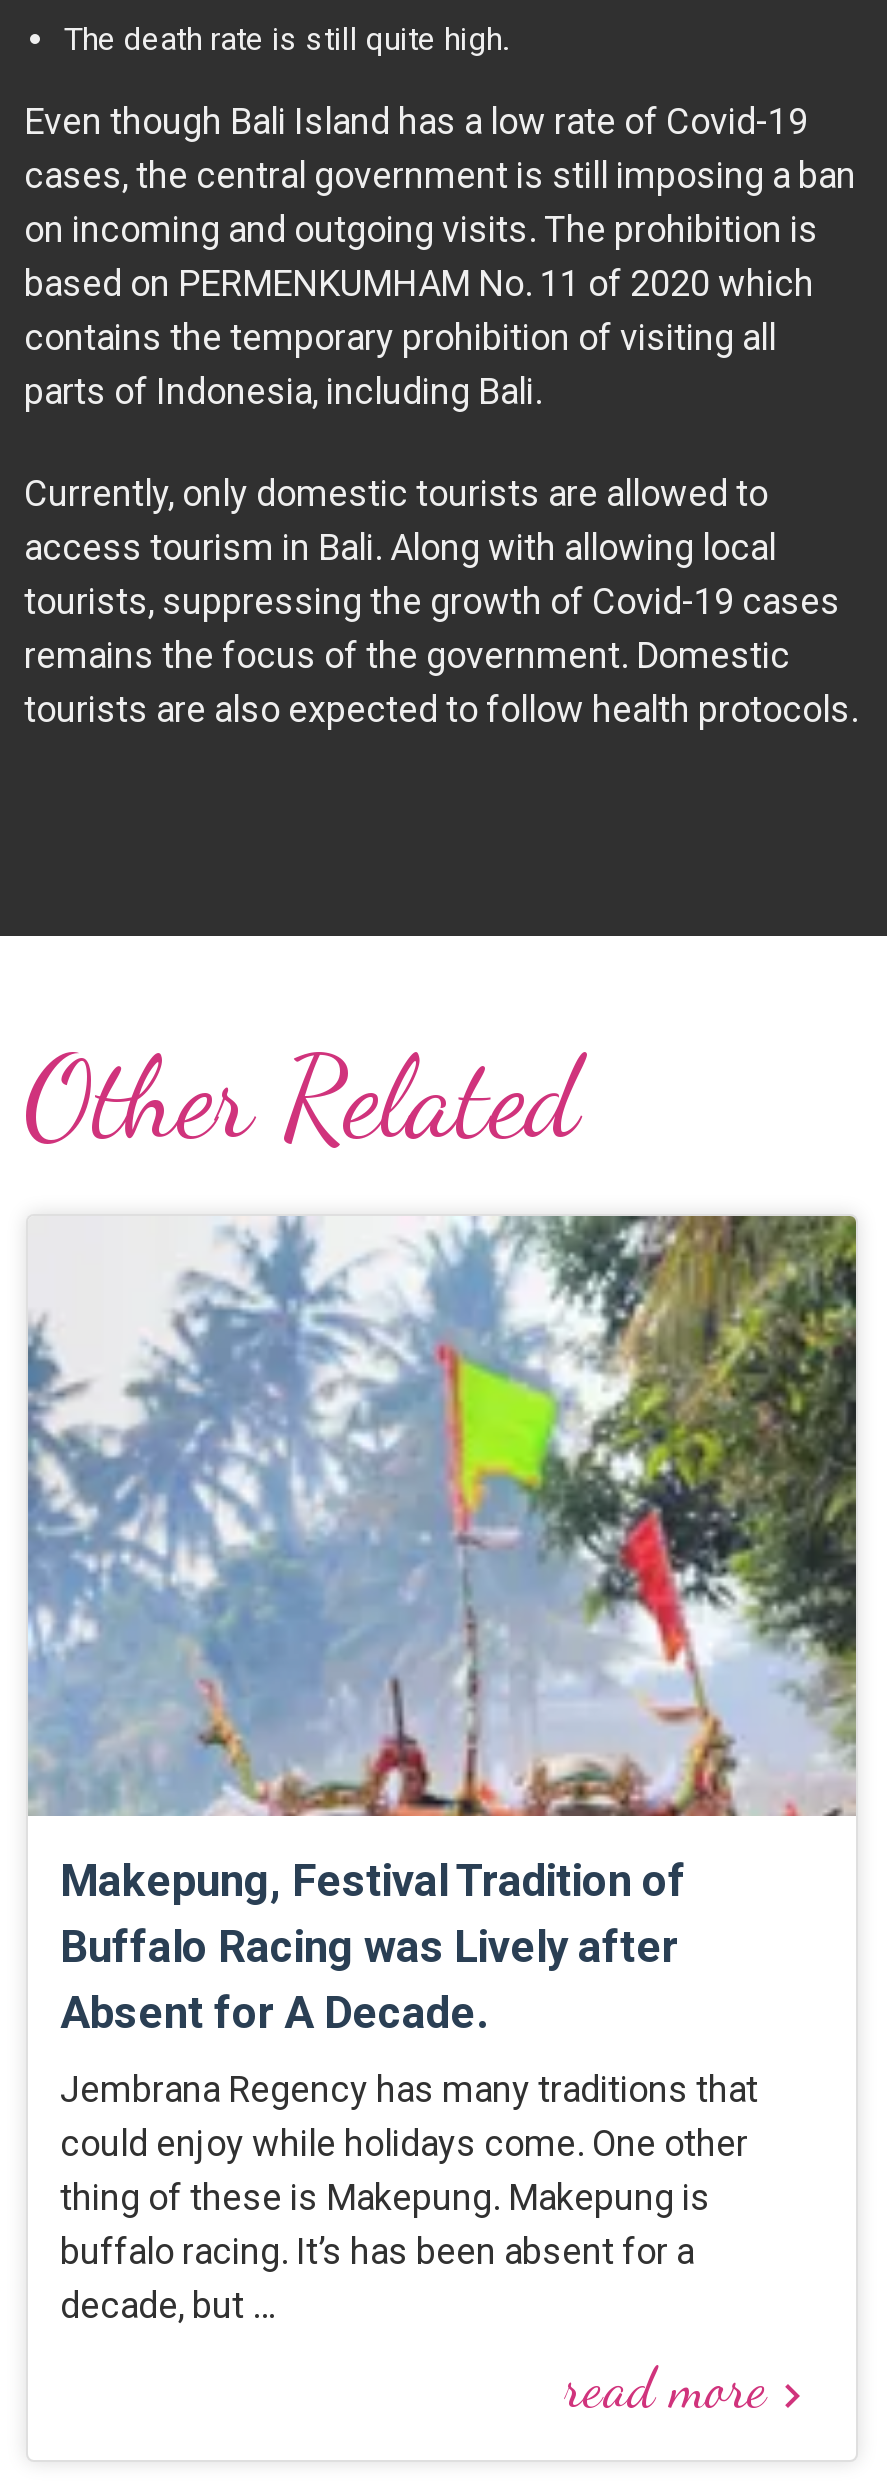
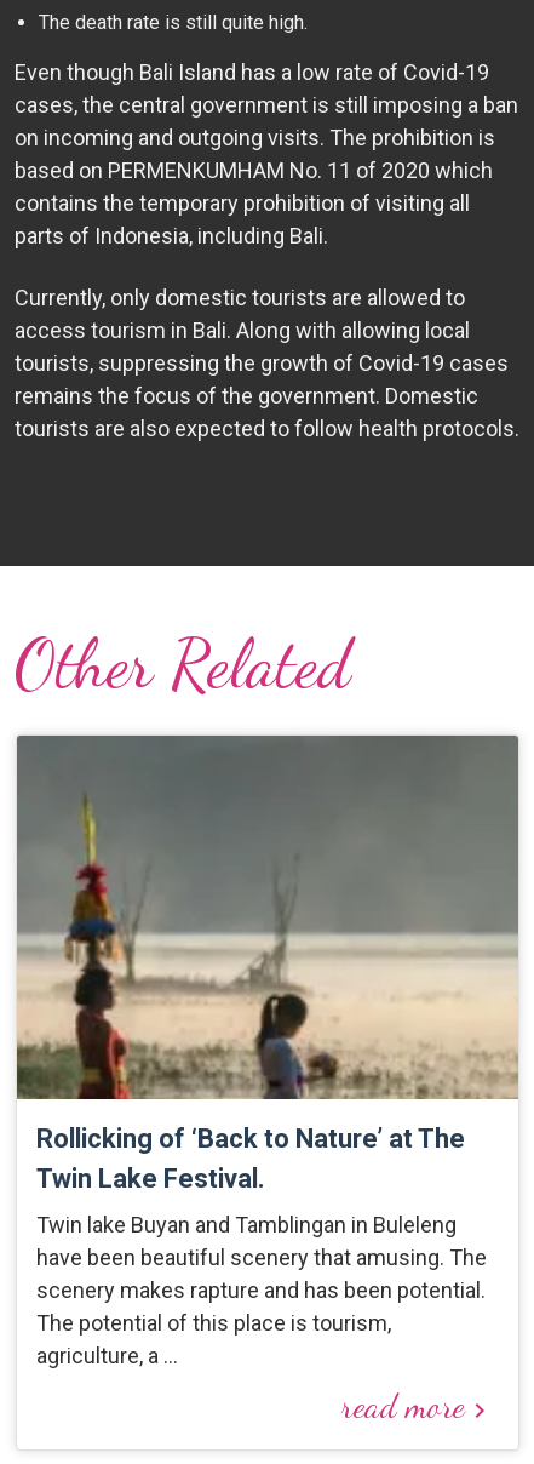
- [image]
- Makepung, Festival Tradition of
- Buffalo Racing was Lively after
- Absent for A Decade.
+ [image]
+ Rollicking of ‘Back to Nature’ at The
+ Twin Lake Festival.

- Jembrana Regency has many traditions that
- could enjoy while holidays come. One other
- thing of these is Makepung. Makepung is
- buffalo racing. It’s has been absent for a
- decade, but …
+ Twin lake Buyan and Tamblingan in Buleleng
+ have been beautiful scenery that amusing. The
+ scenery makes rapture and has been potential.
+ The potential of this place is tourism,
+ agriculture, a …
